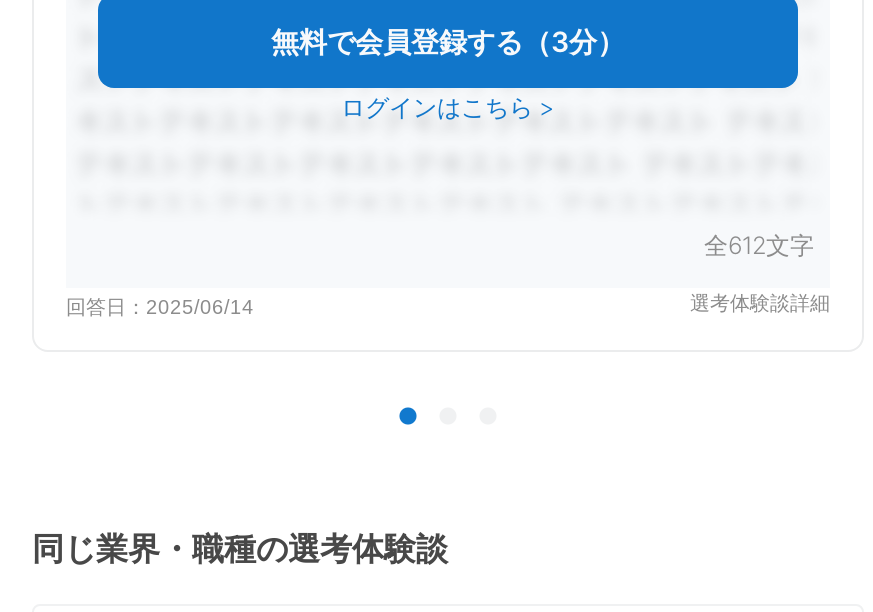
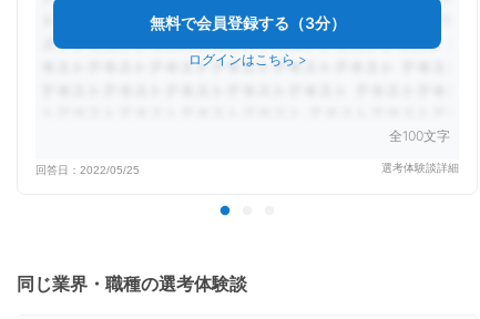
- 全612文字
+ 全100文字

- 回答日：2025/06/14
+ 回答日：2022/05/25
